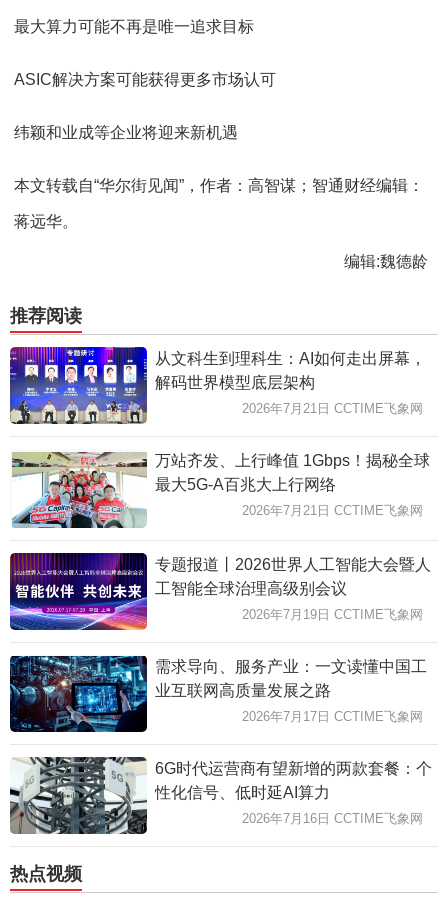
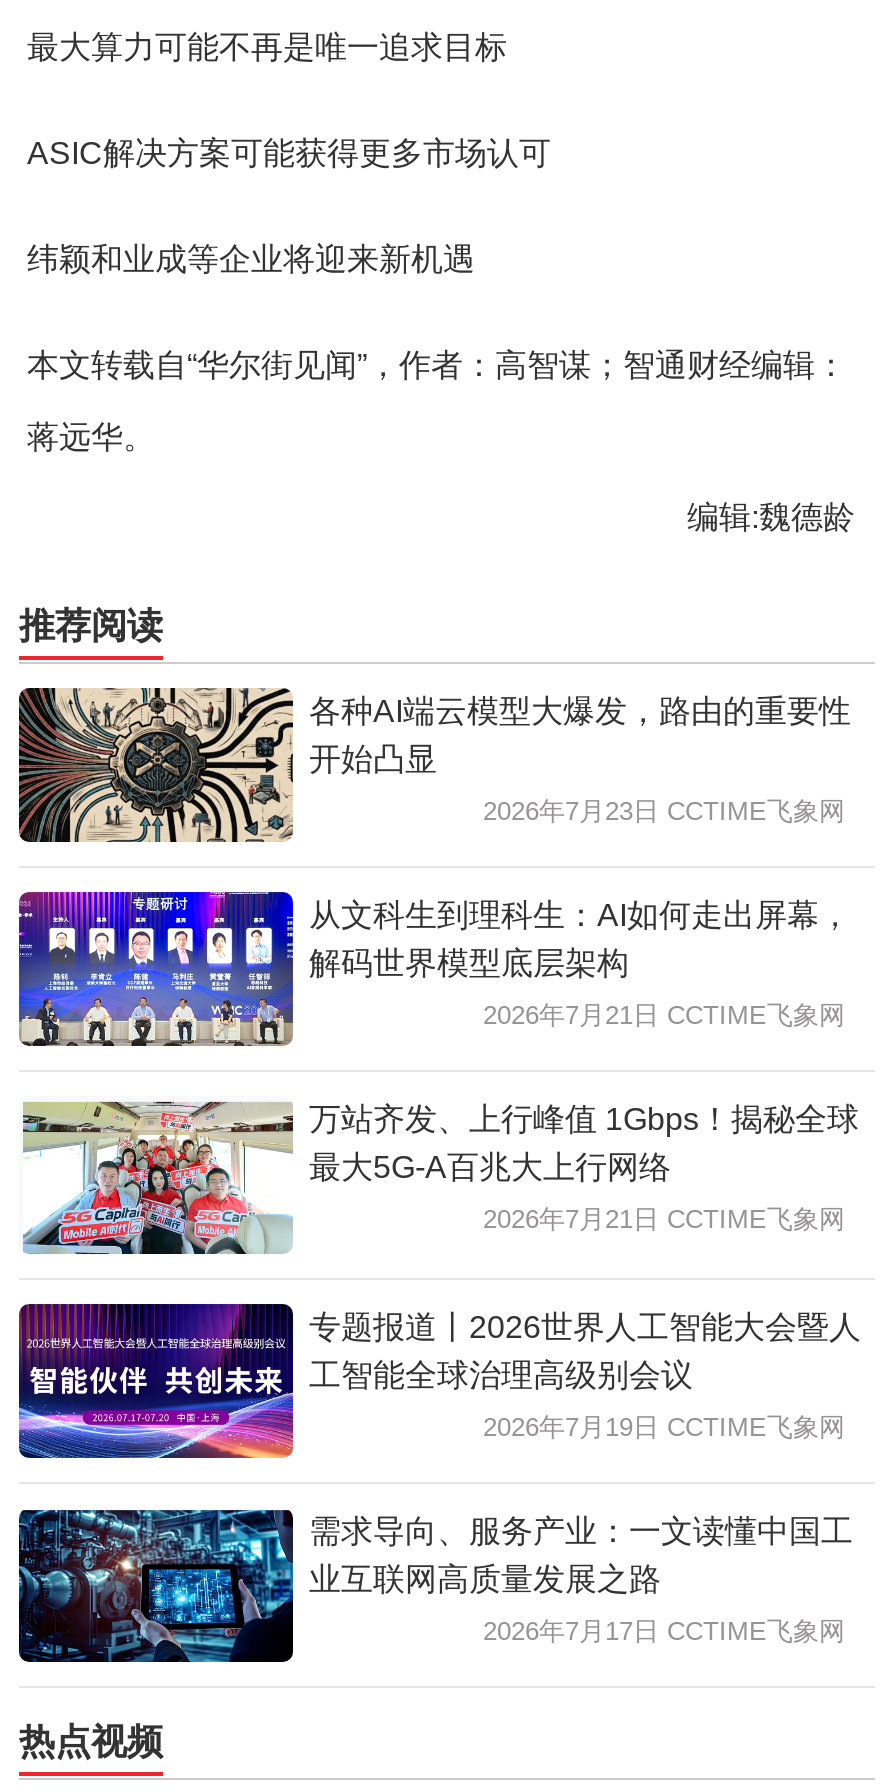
+ [image]
+ 各种AI端云模型大爆发，路由的重要性
+ 开始凸显
+ 2026年7月23日 CCTIME飞象网

moved down: [image] | 从文科生到理科生：AI如何走出屏幕， | 解码世界模型底层架构 | ... | 业互联网高质量发展之路 | 2026年7月17日 CCTIME飞象网

- [image]
- 6G时代运营商有望新增的两款套餐：个
- 性化信号、低时延AI算力
- 2026年7月16日 CCTIME飞象网
